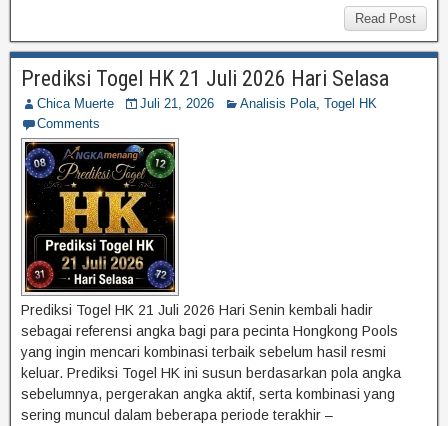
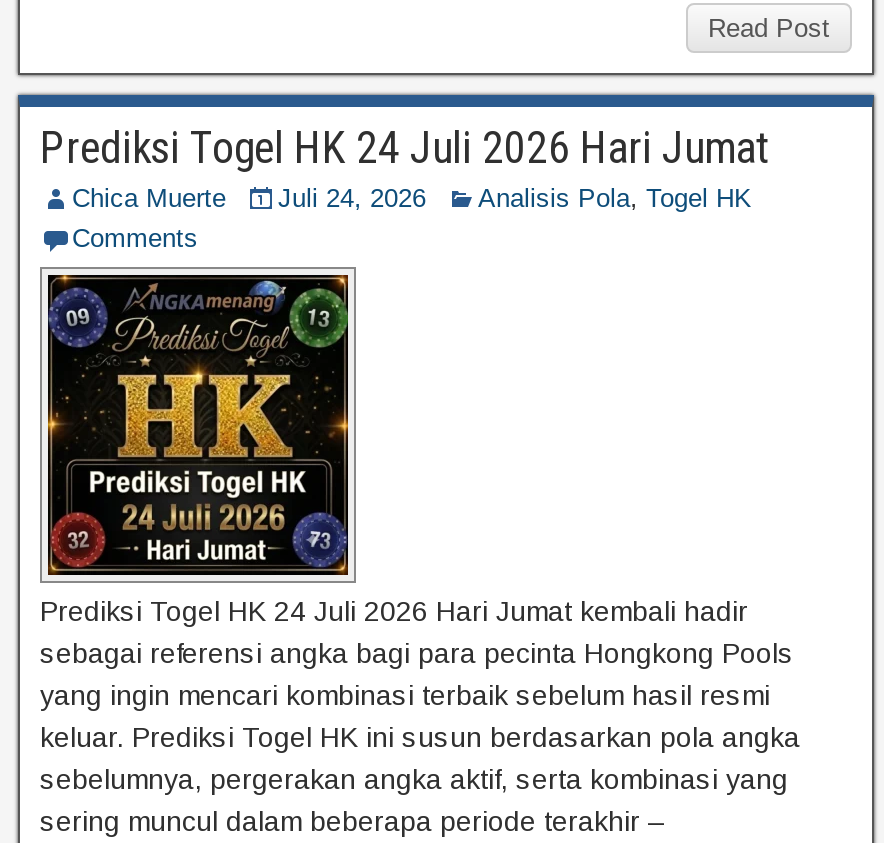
- Prediksi Togel HK 21 Juli 2026 Hari Selasa
+ Prediksi Togel HK 24 Juli 2026 Hari Jumat

- Chica Muerte Juli 21, 2026 Analisis Pola, Togel HK
+ Chica Muerte Juli 24, 2026 Analisis Pola, Togel HK

- Prediksi Togel HK 21 Juli 2026 Hari Senin kembali hadir
+ Prediksi Togel HK 24 Juli 2026 Hari Jumat kembali hadir
